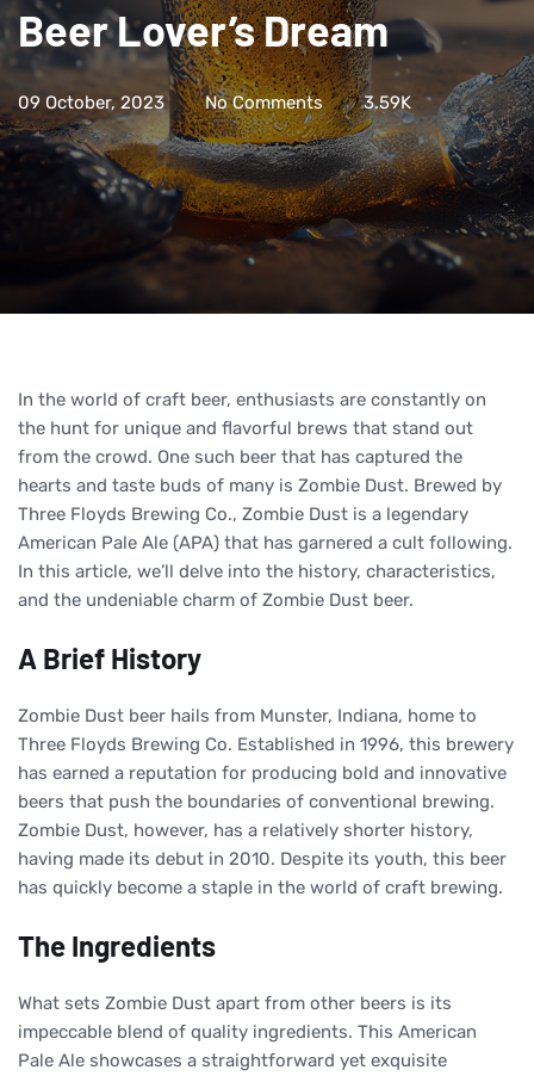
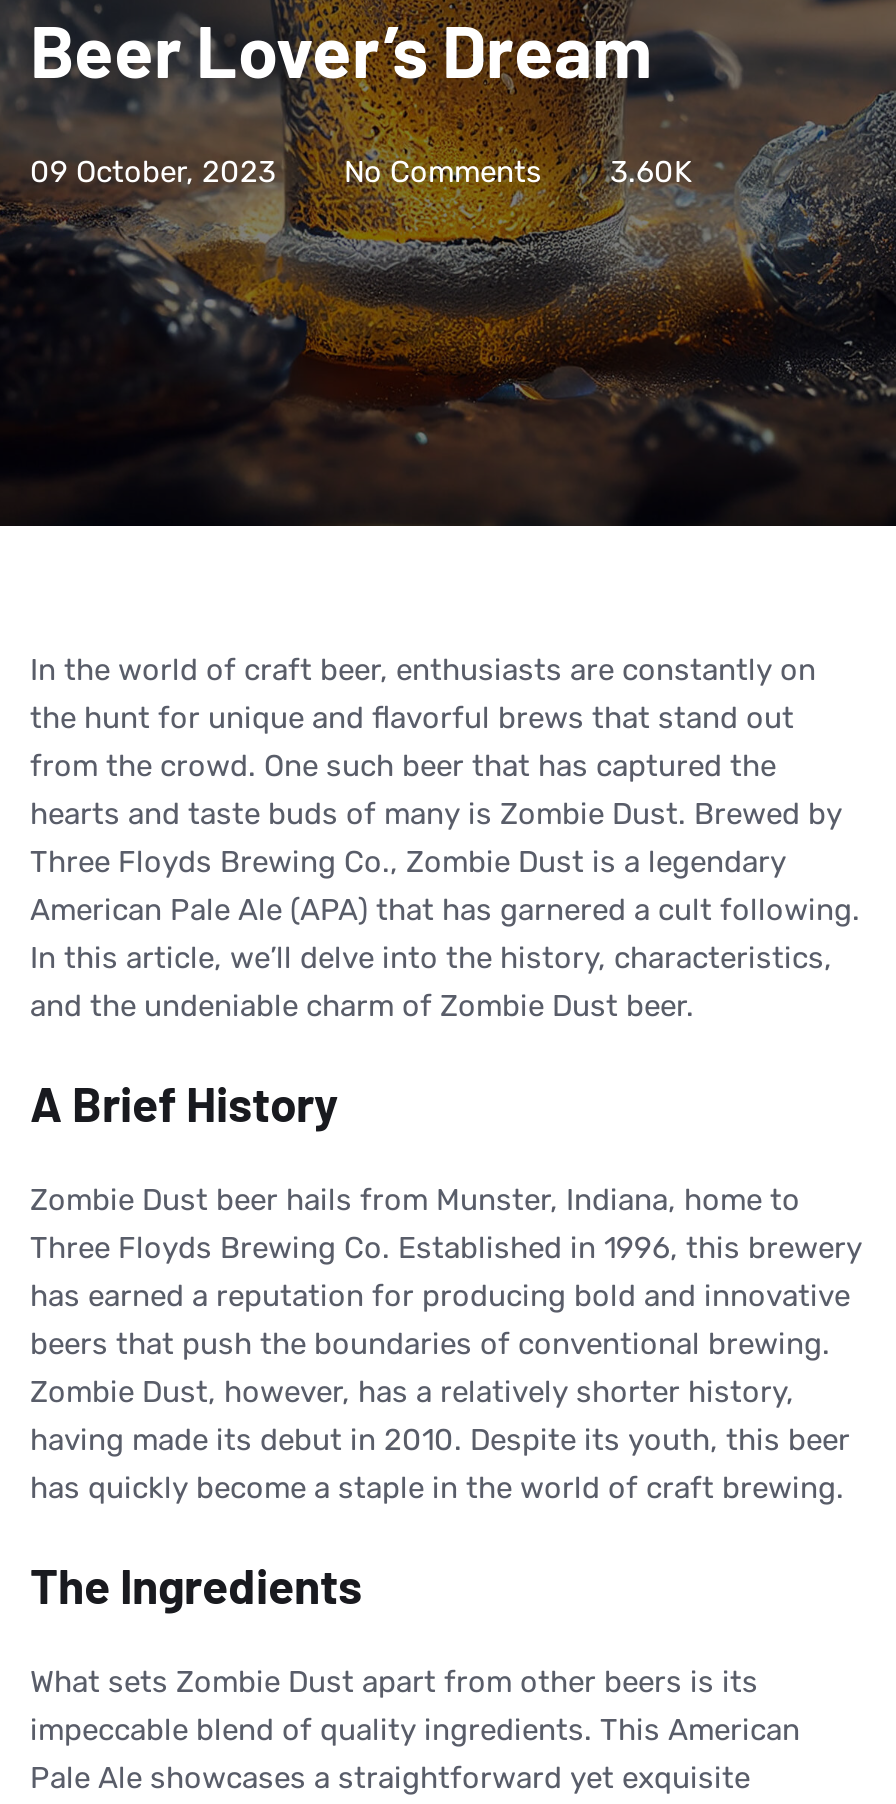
- 09 October, 2023 No Comments 3.59K
+ 09 October, 2023 No Comments 3.60K
